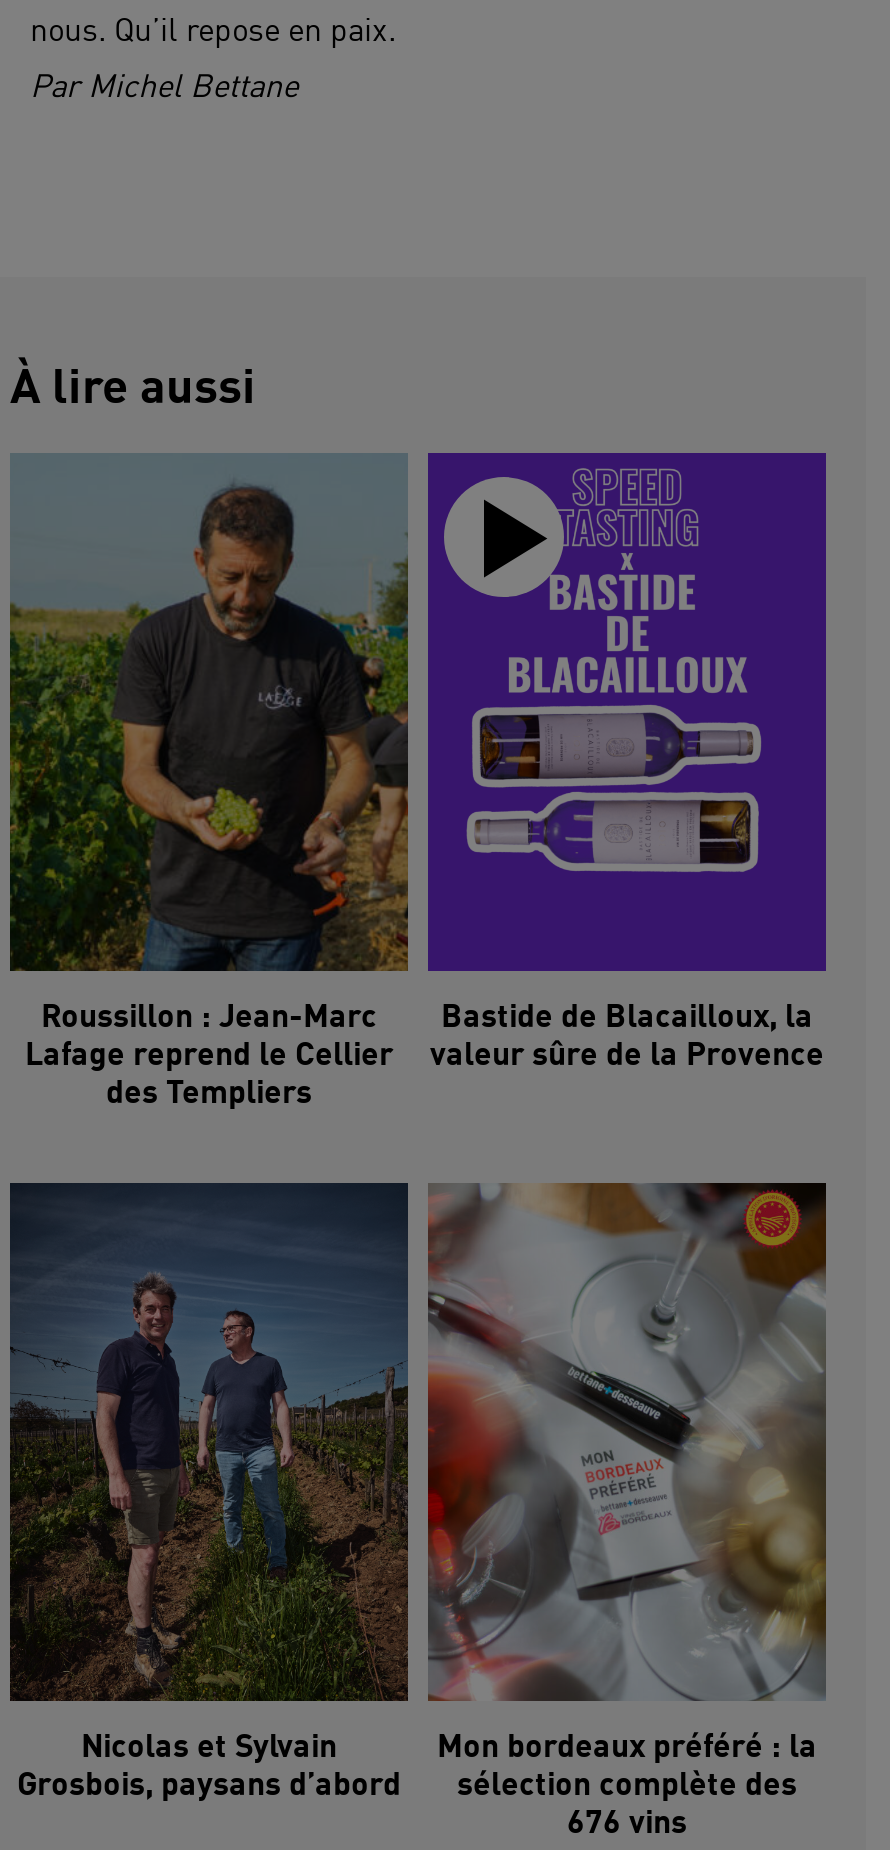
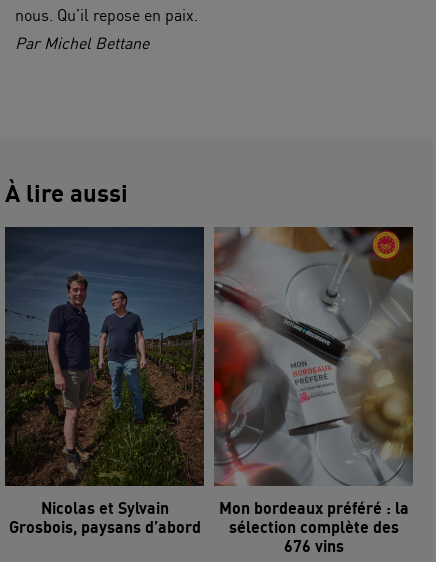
- [image]
- Roussillon : Jean-Marc
- Lafage reprend le Cellier
- des Templiers

- [image]
- Bastide de Blacailloux, la
- valeur sûre de la Provence
